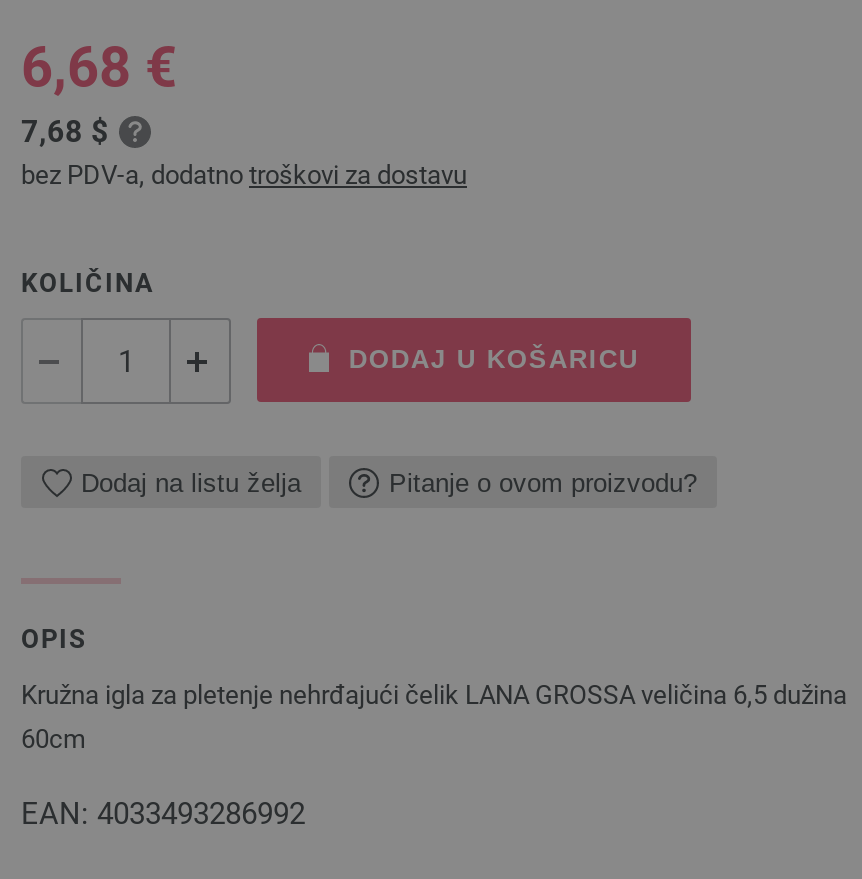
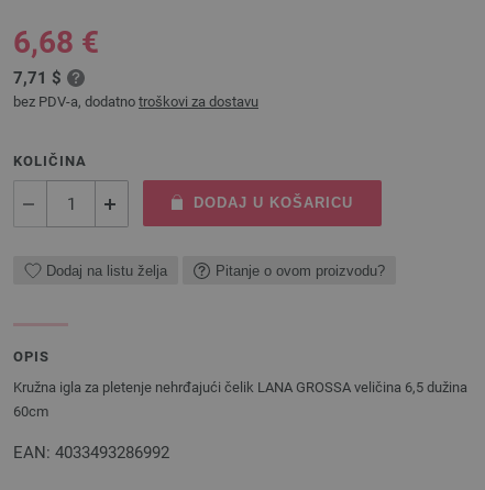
- 7,68 $
+ 7,71 $
